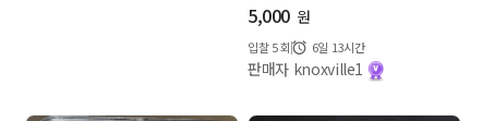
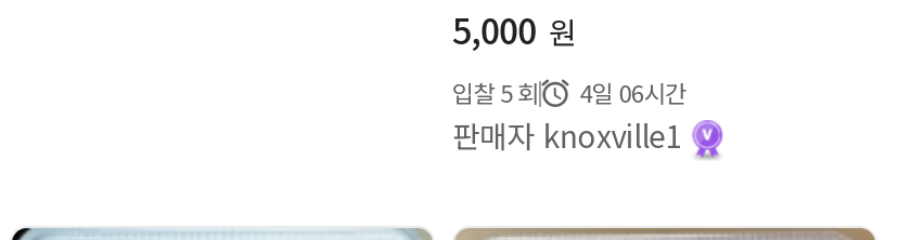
- 입찰 5 회 6일 13시간
+ 입찰 5 회 4일 06시간
